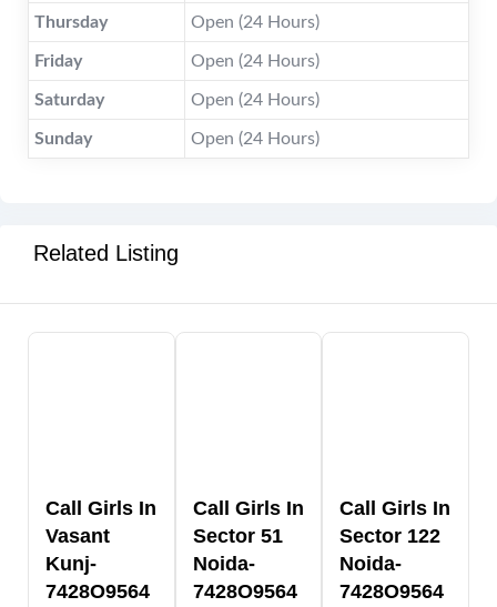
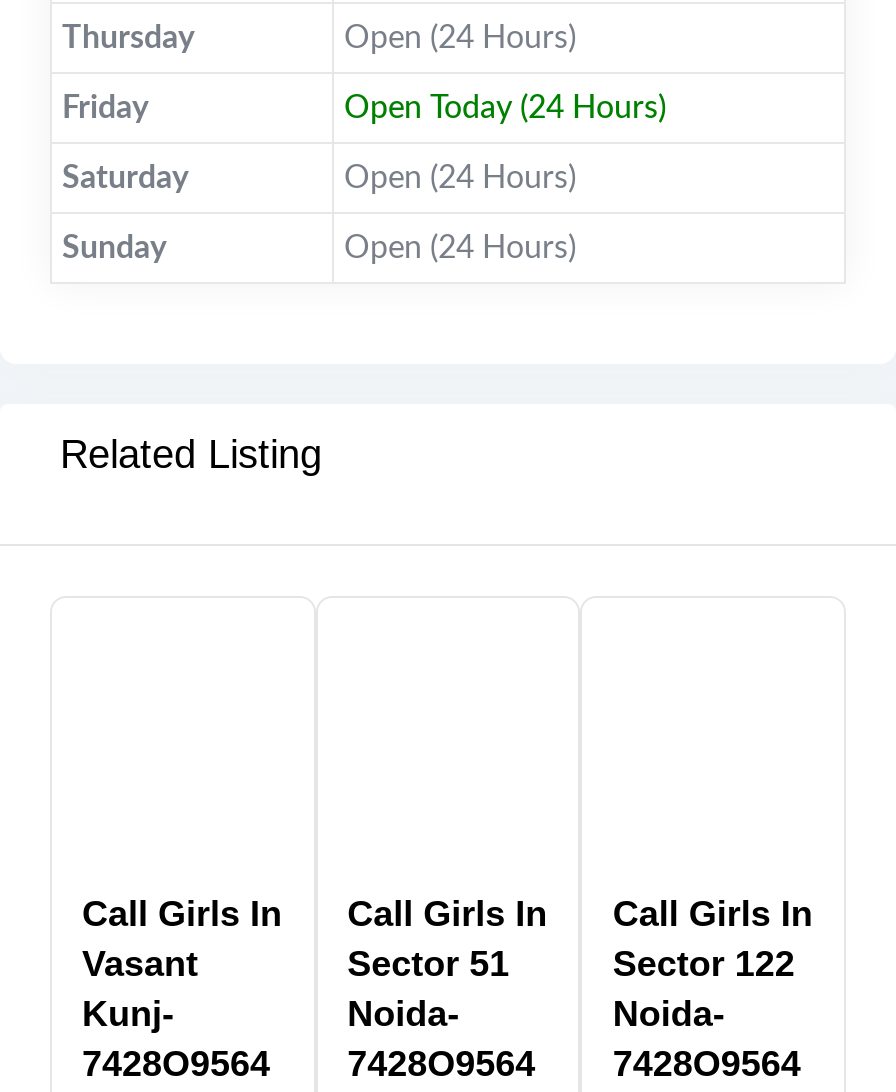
- Open (24 Hours)
+ Open Today (24 Hours)
